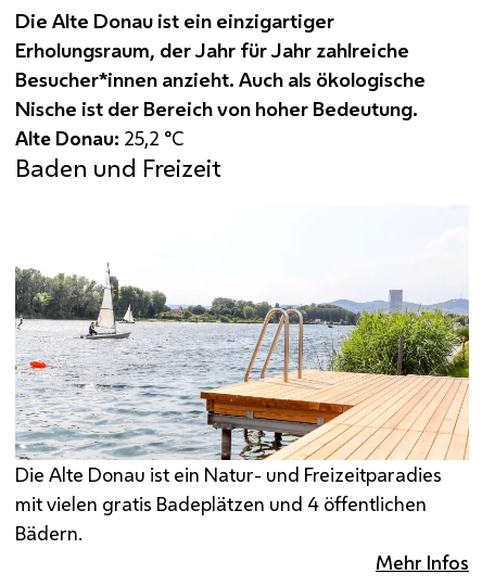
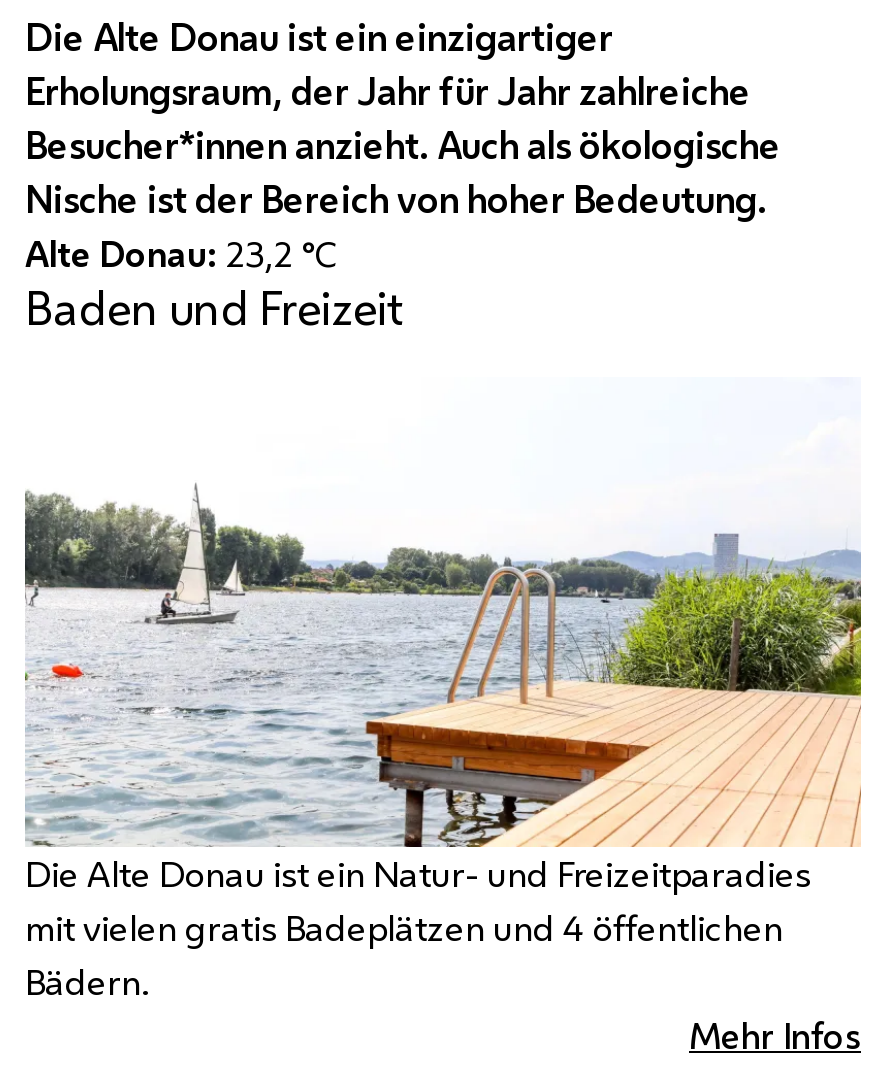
- Alte Donau: 25,2 °C
+ Alte Donau: 23,2 °C
